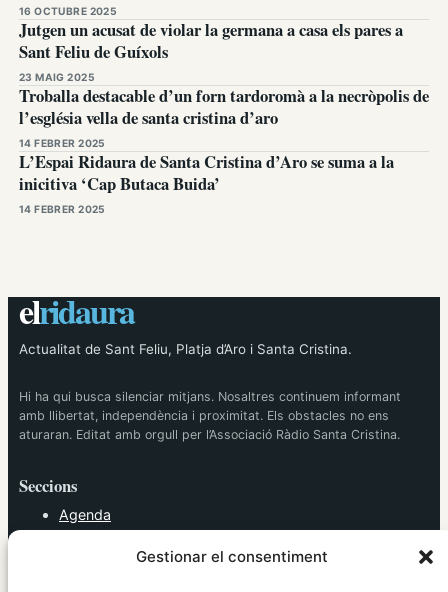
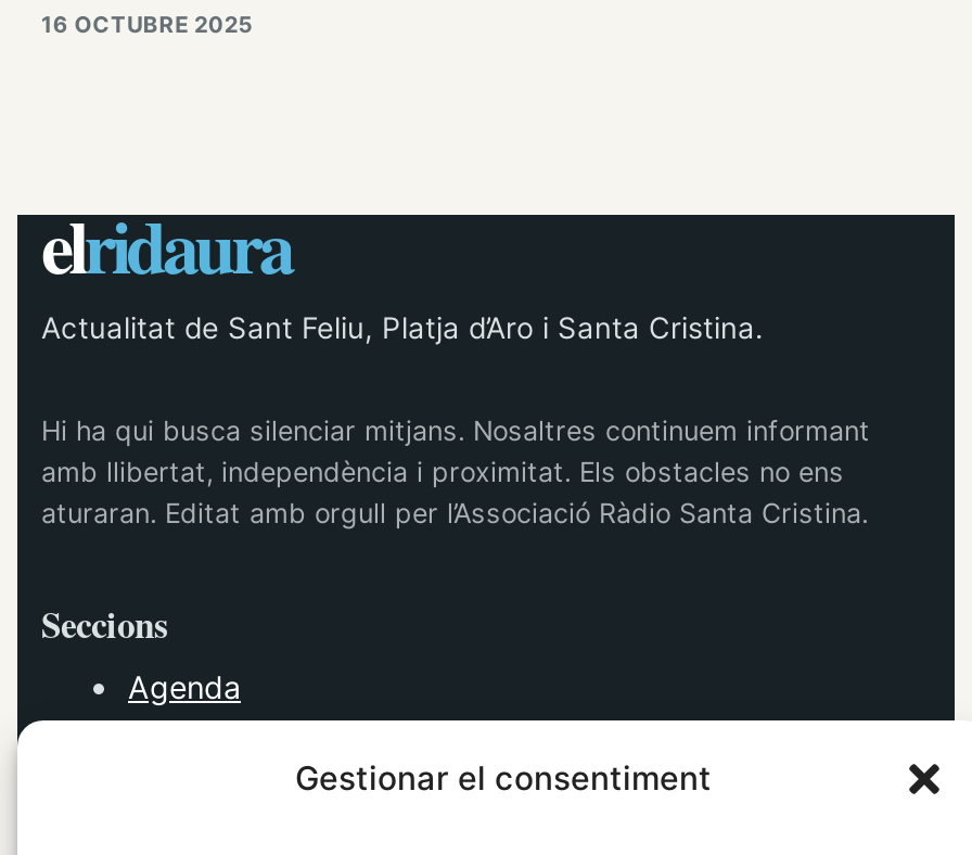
- Jutgen un acusat de violar la germana a casa els pares a
- Sant Feliu de Guíxols
- 23 MAIG 2025
- Troballa destacable d’un forn tardoromà a la necròpolis de
- l’església vella de santa cristina d’aro
- 14 FEBRER 2025
- L’Espai Ridaura de Santa Cristina d’Aro se suma a la
- inicitiva ‘Cap Butaca Buida’
- 14 FEBRER 2025
